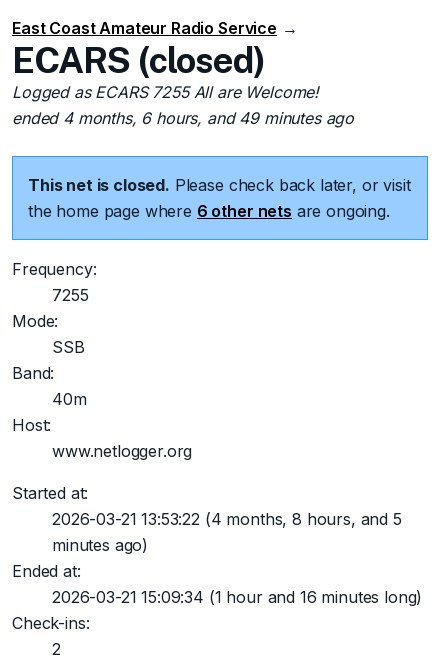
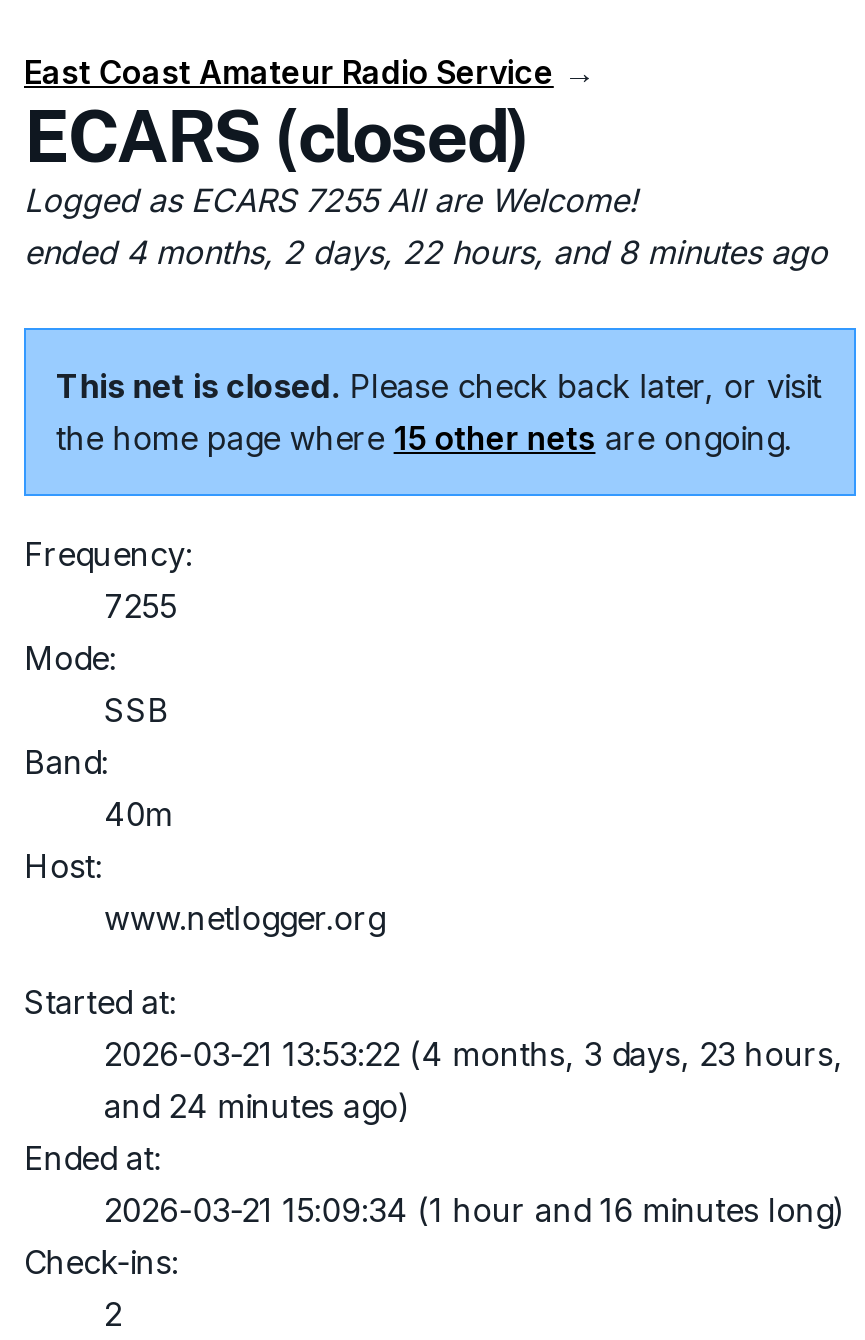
- ended 4 months, 6 hours, and 49 minutes ago
+ ended 4 months, 2 days, 22 hours, and 8 minutes ago

- the home page where 6 other nets are ongoing.
+ the home page where 15 other nets are ongoing.

- 2026-03-21 13:53:22 (4 months, 8 hours, and 5
- minutes ago)
+ 2026-03-21 13:53:22 (4 months, 3 days, 23 hours,
+ and 24 minutes ago)
